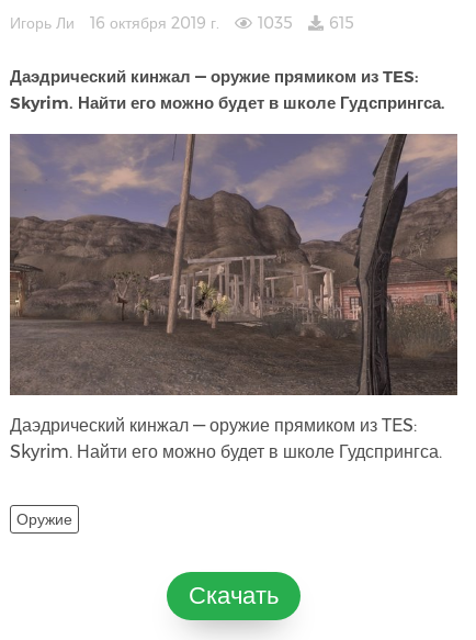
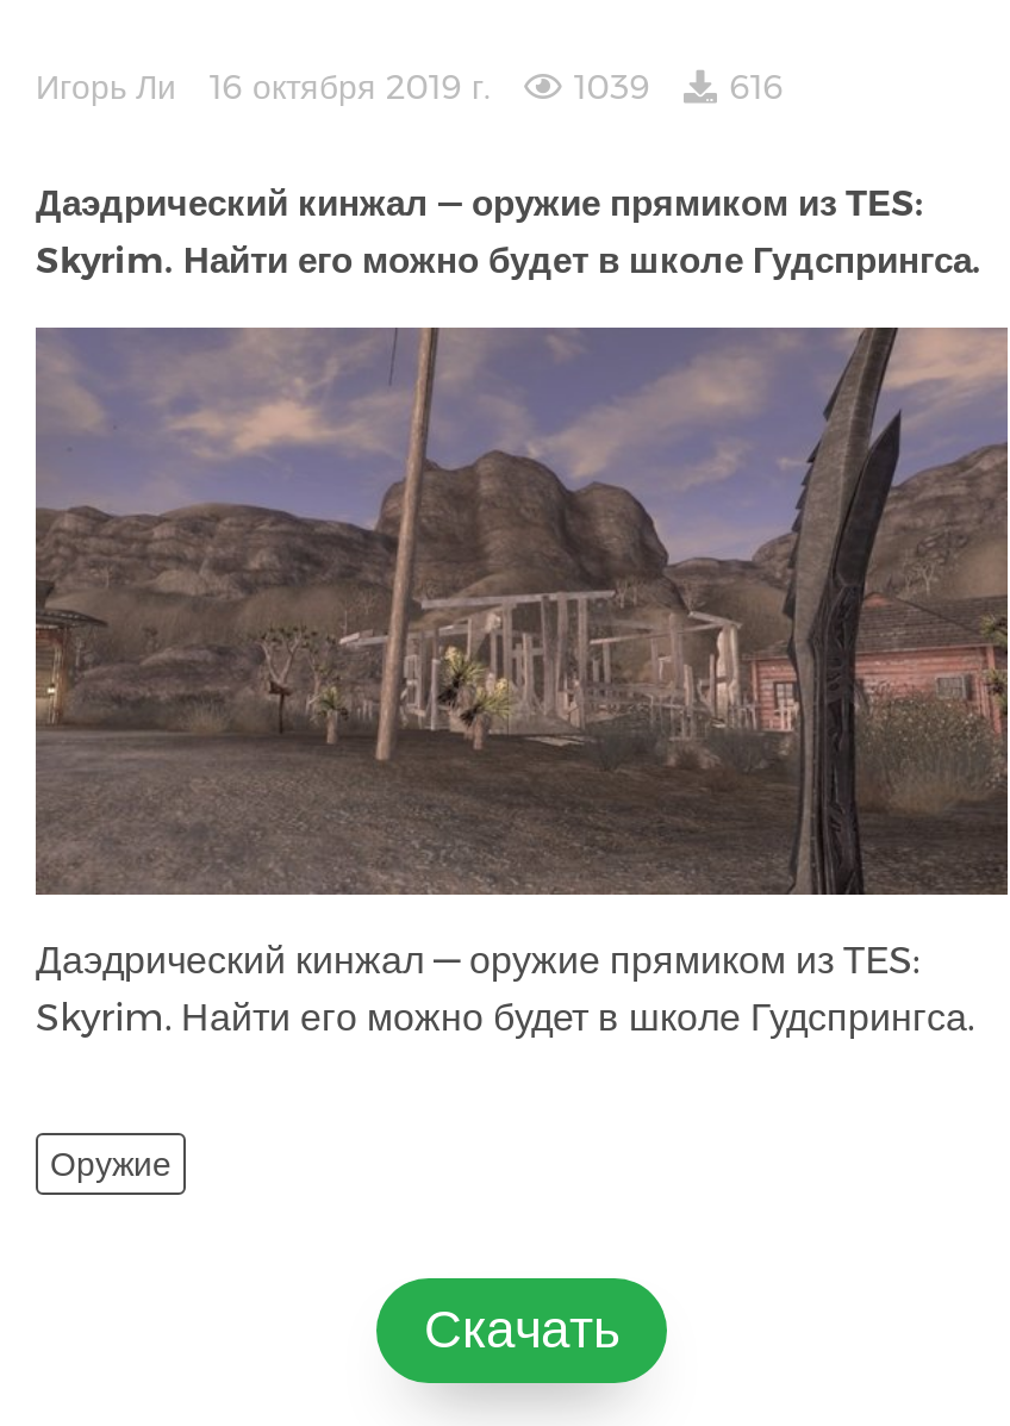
- 1035
+ 1039

- 615
+ 616
